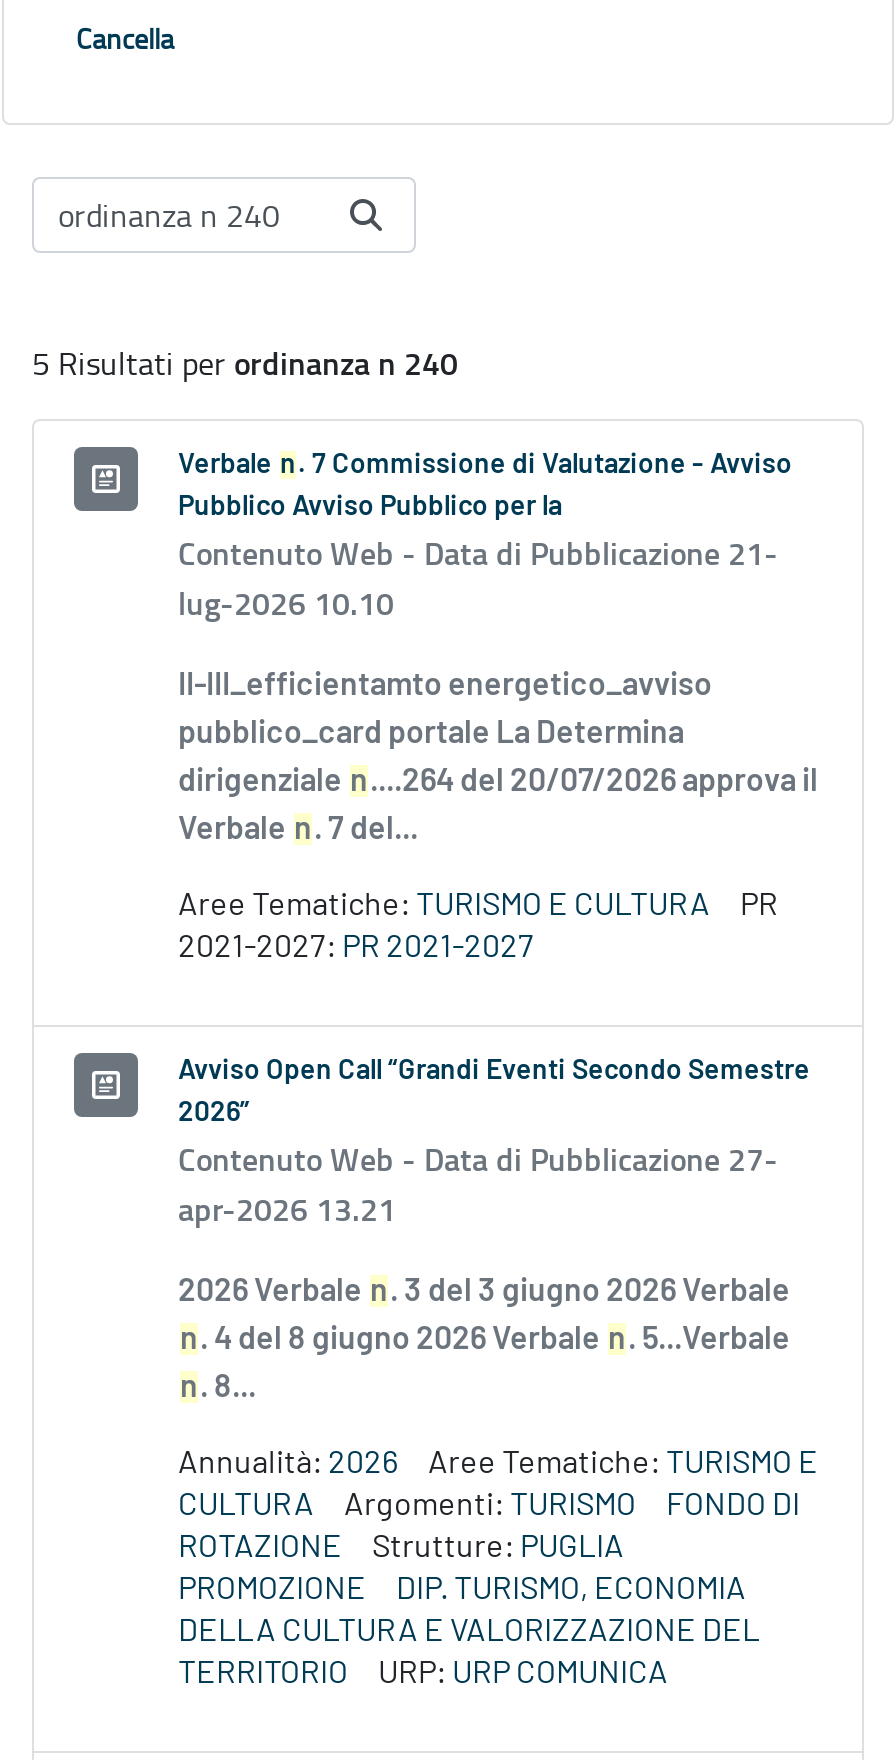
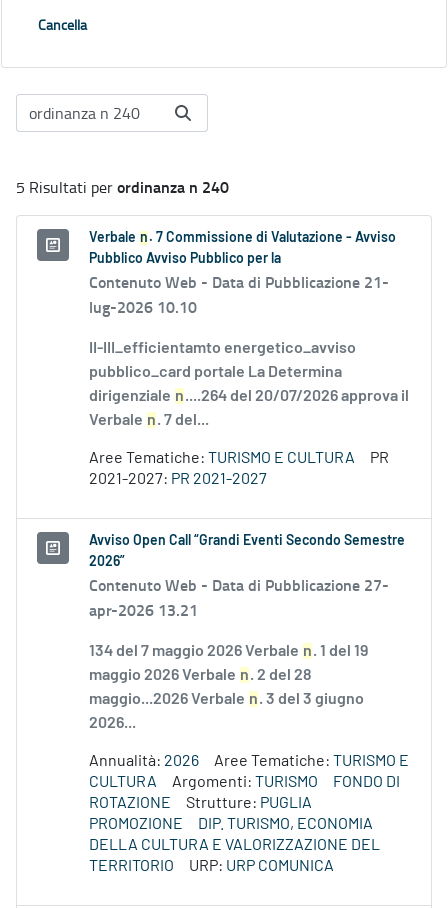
- 2026 Verbale n. 3 del 3 giugno 2026 Verbale
- n. 4 del 8 giugno 2026 Verbale n. 5...Verbale
- n. 8...
+ 134 del 7 maggio 2026 Verbale n. 1 del 19
+ maggio 2026 Verbale n. 2 del 28
+ maggio...2026 Verbale n. 3 del 3 giugno
+ 2026...
